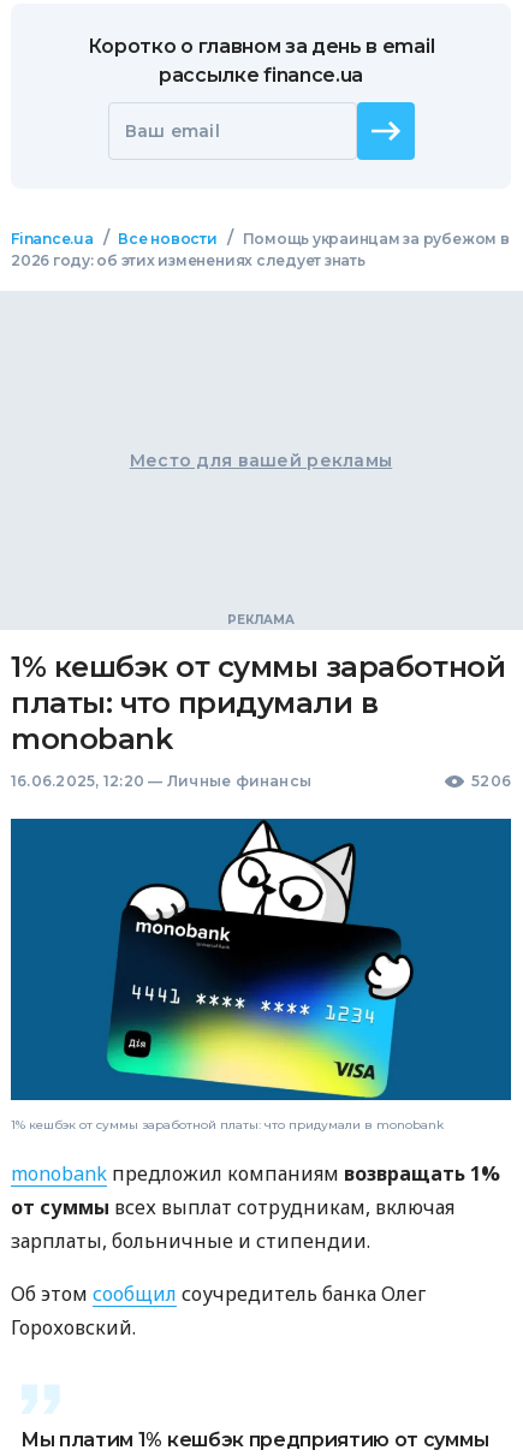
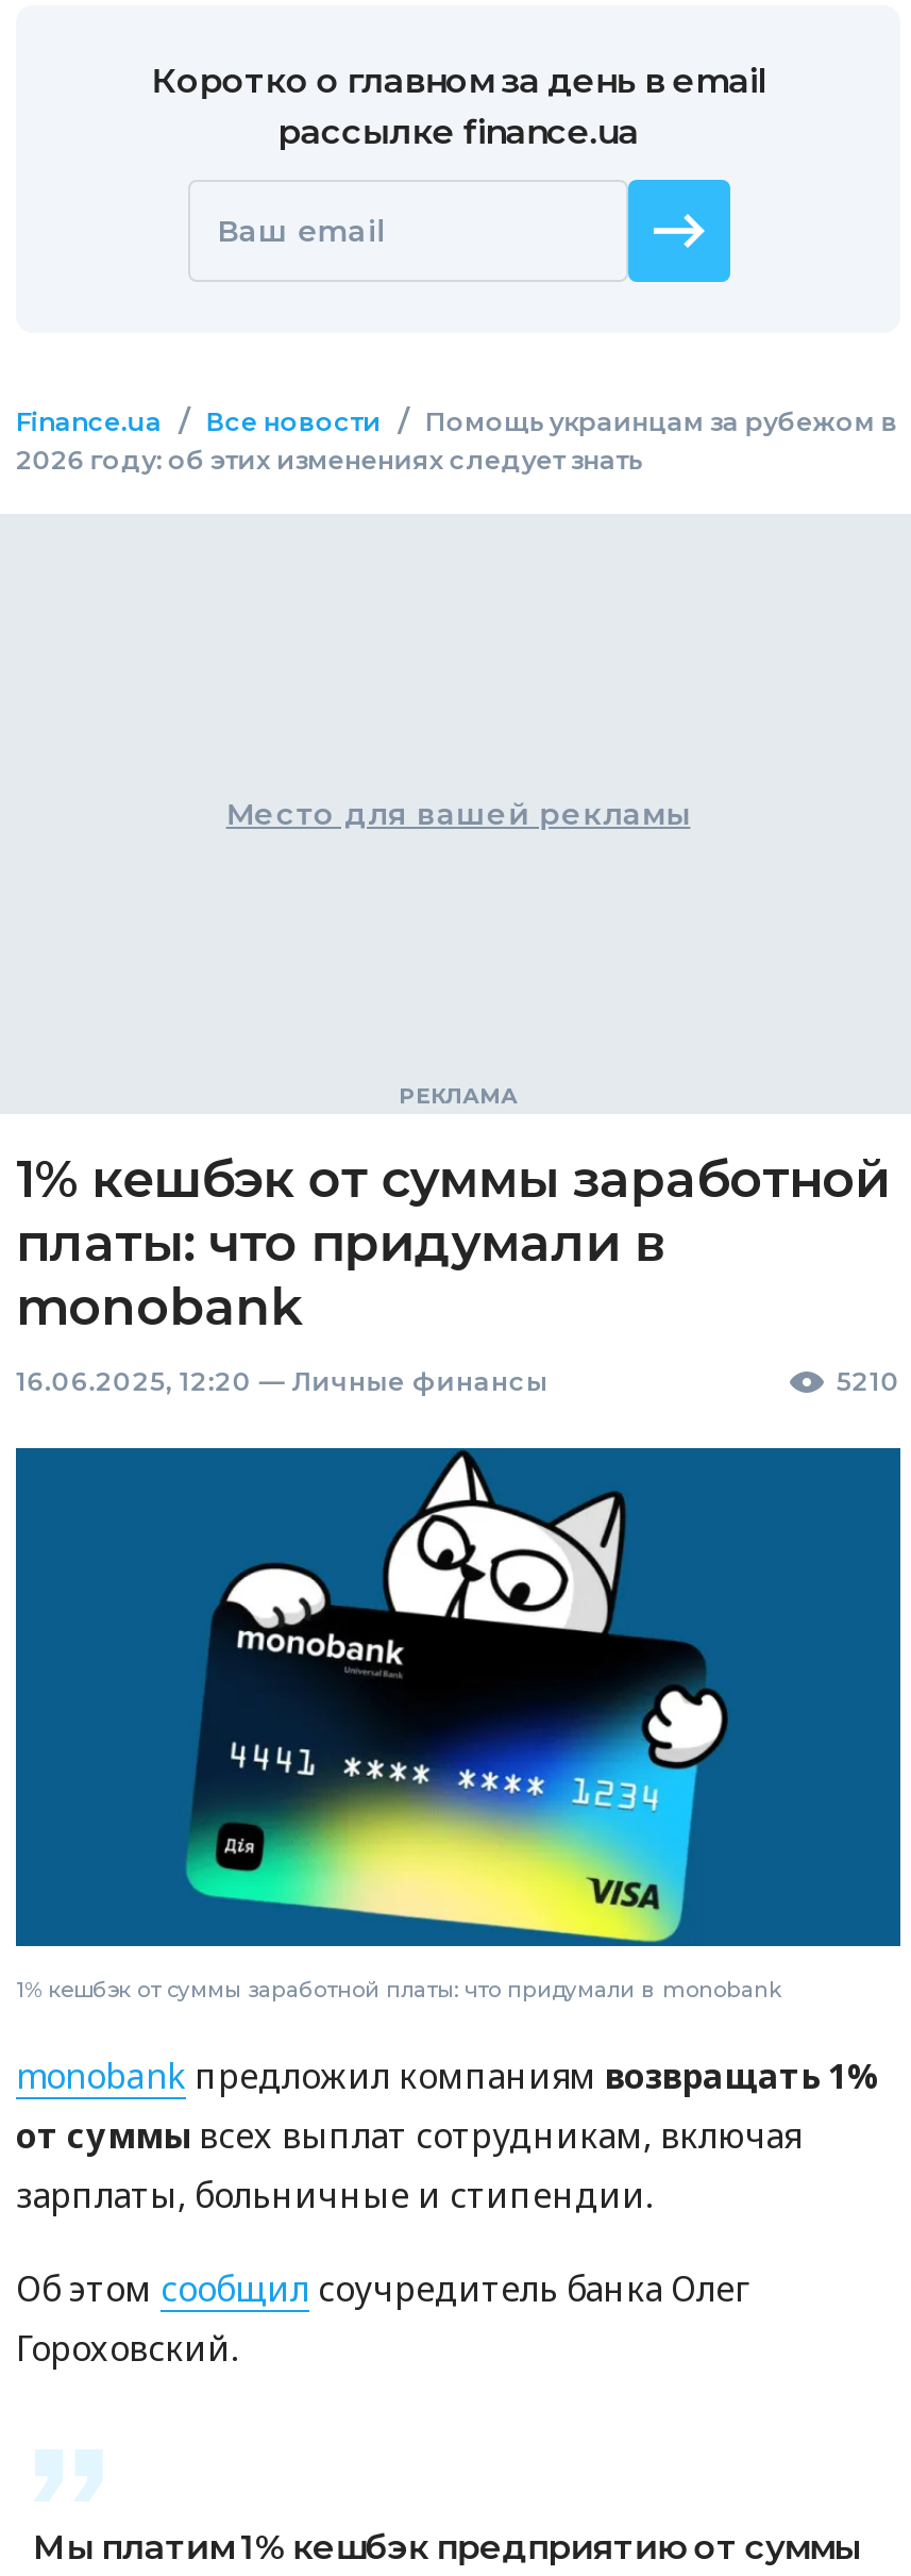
- 5206
+ 5210
